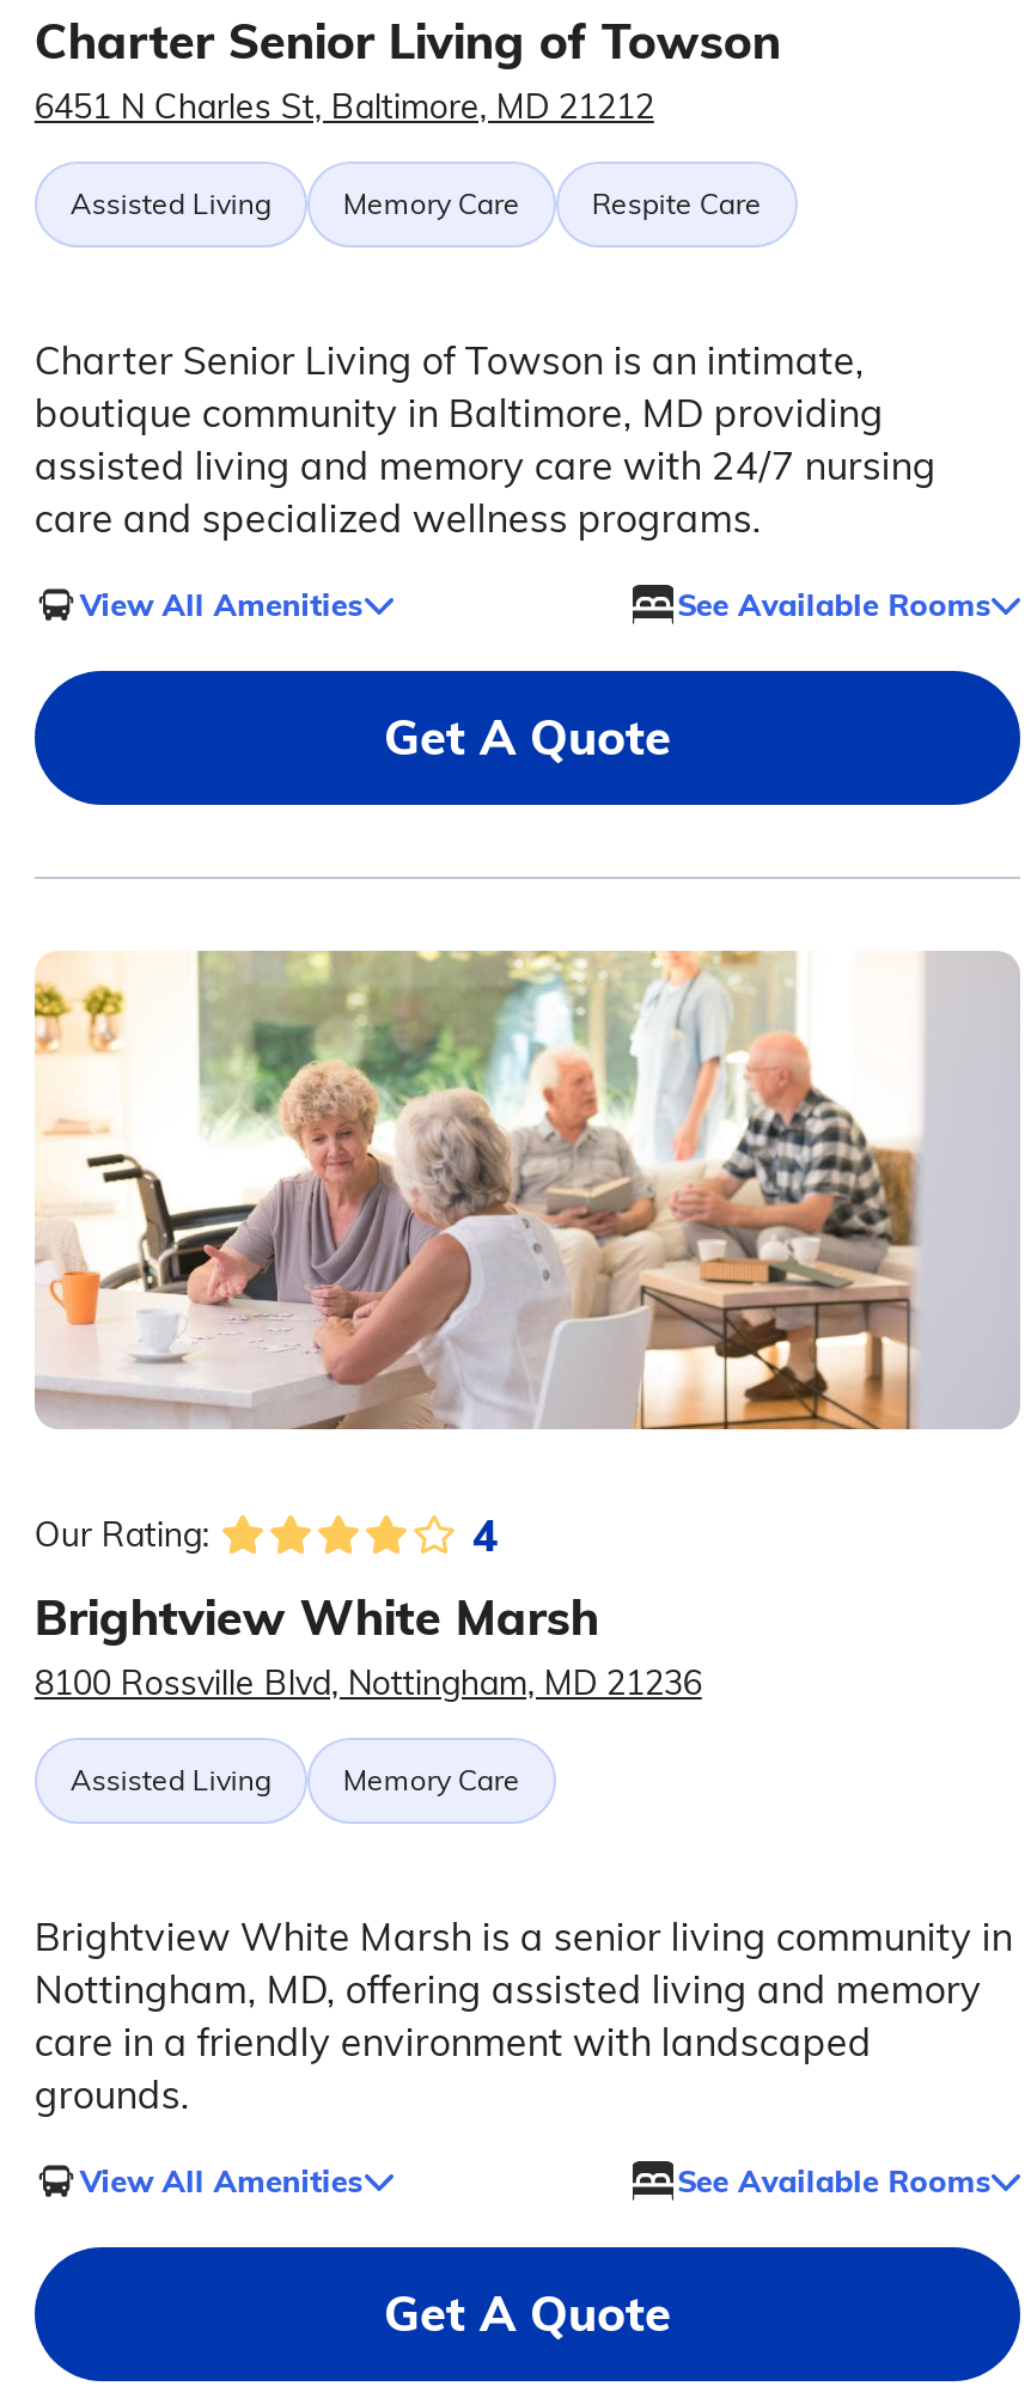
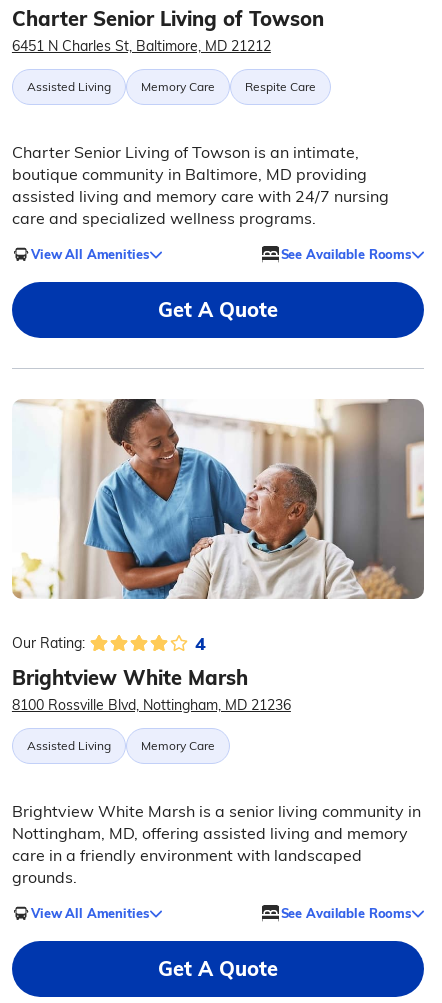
- [image]
+ [image]
